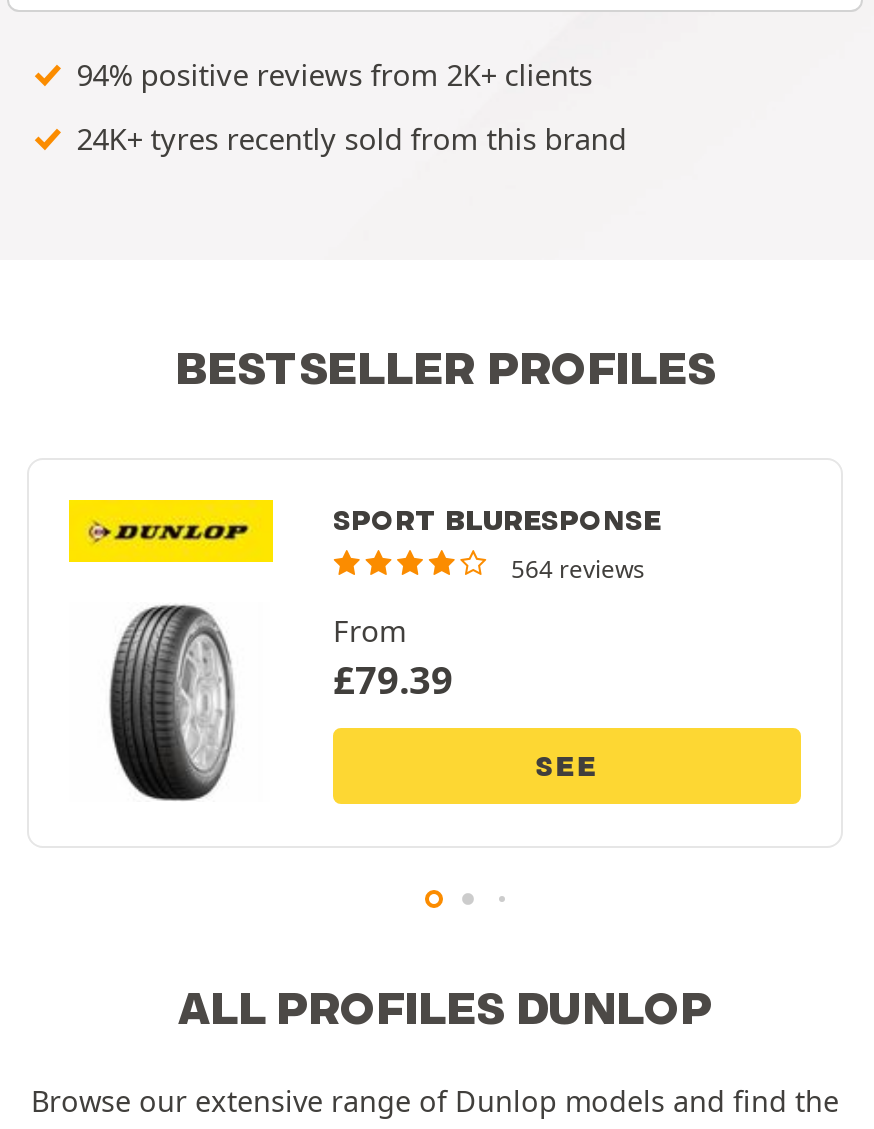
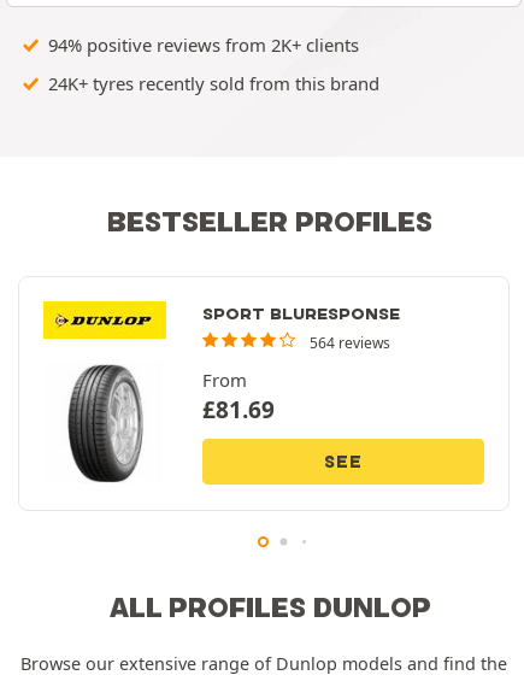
- £79.39
+ £81.69
